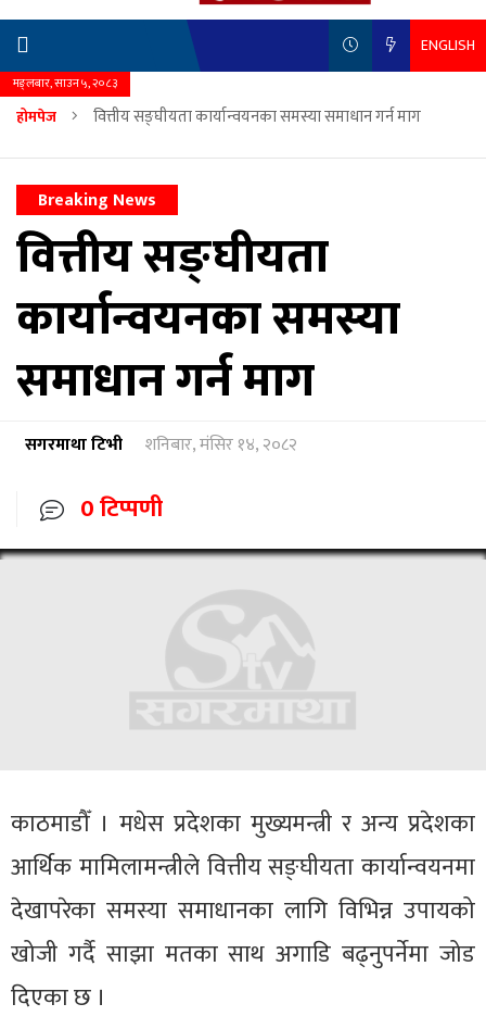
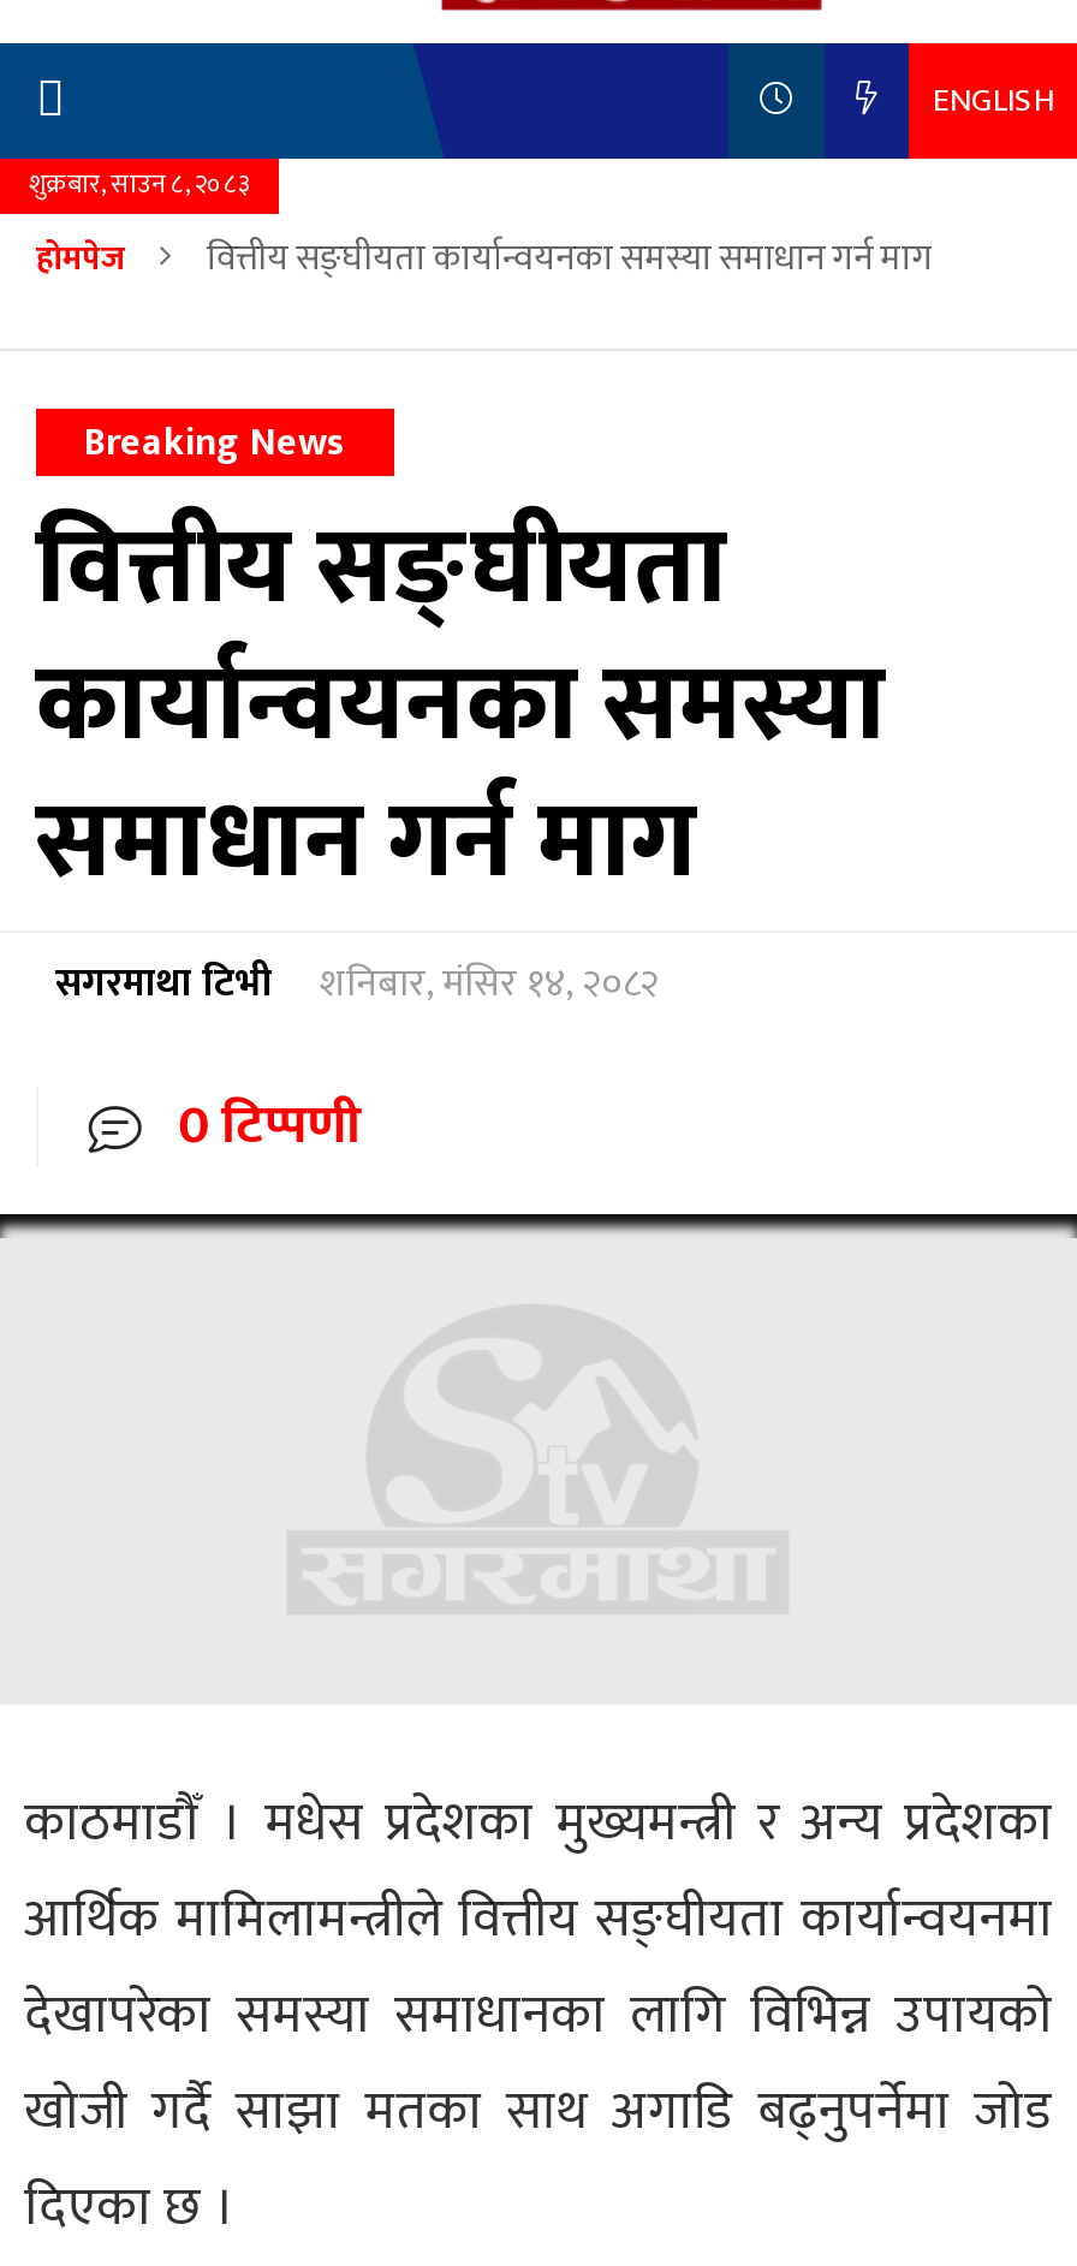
- मङ्लबार, साउन ५, २०८३
+ शुक्रबार, साउन ८, २०८३
